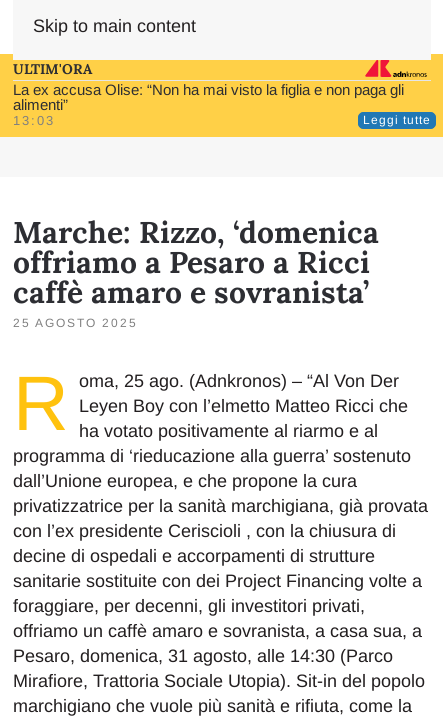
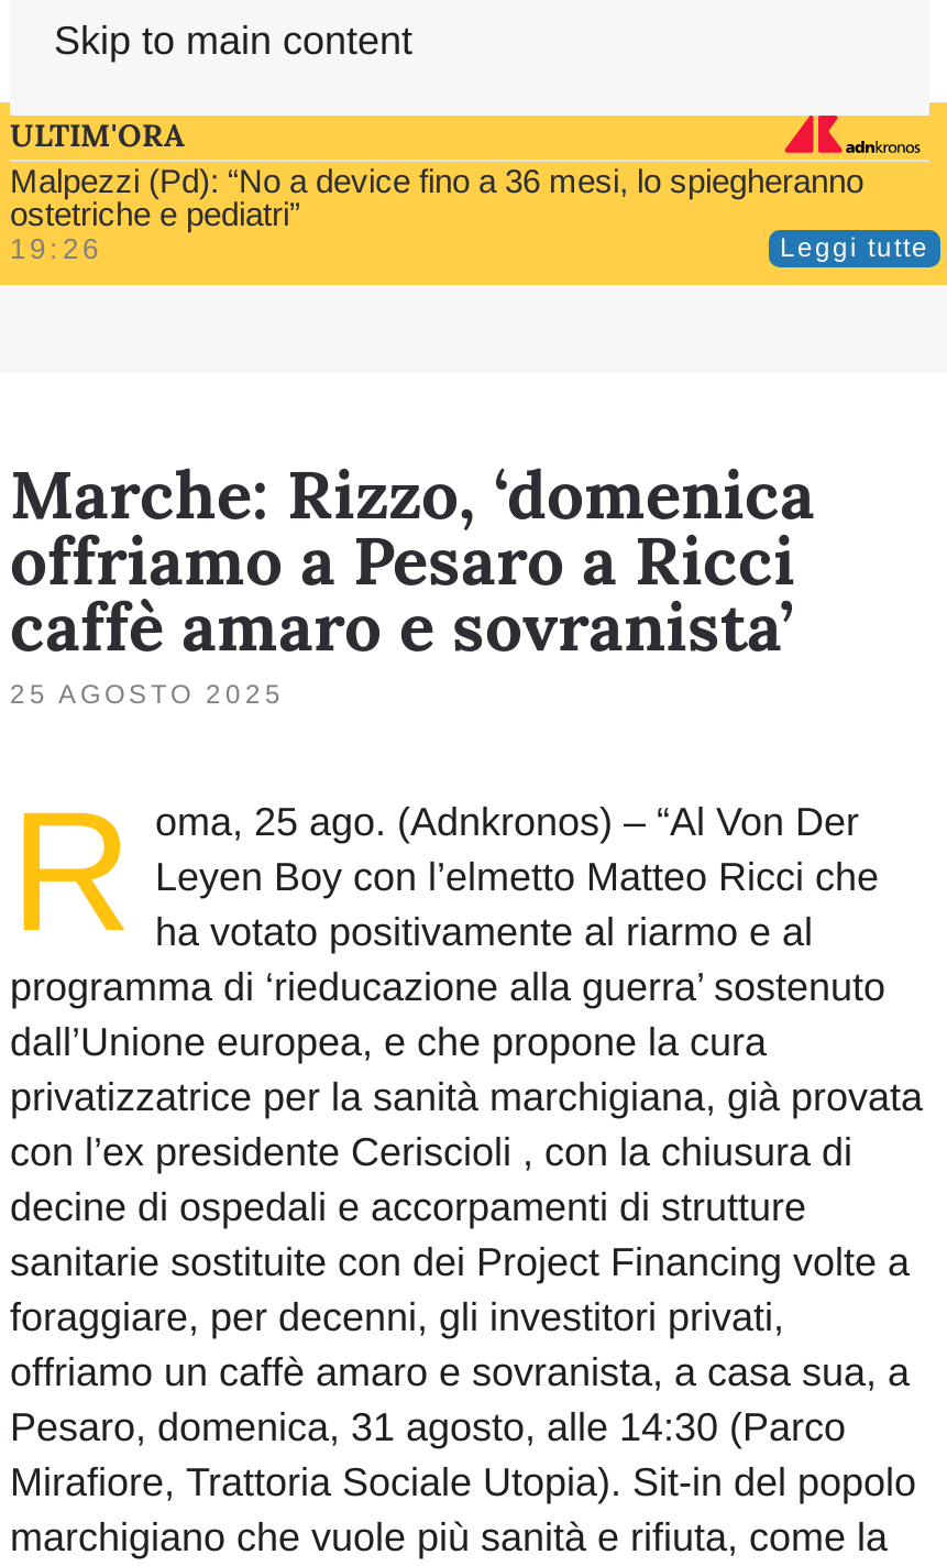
- La ex accusa Olise: “Non ha mai visto la figlia e non paga gli
- alimenti”
- 13:03
+ Malpezzi (Pd): “No a device fino a 36 mesi, lo spiegheranno
+ ostetriche e pediatri”
+ 19:26
